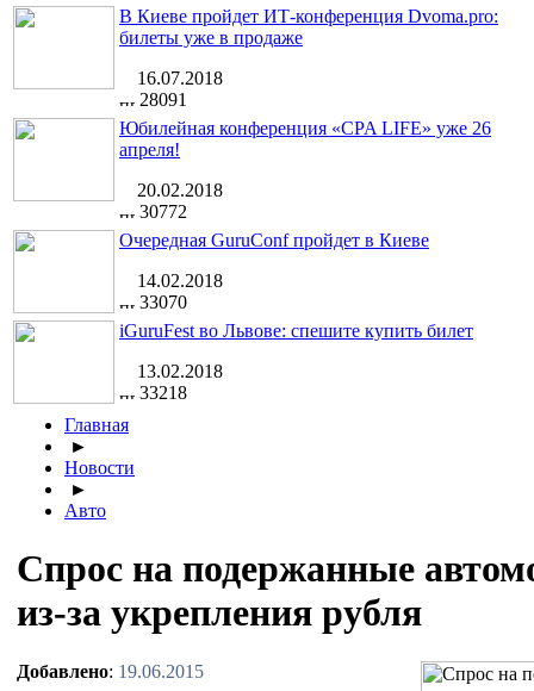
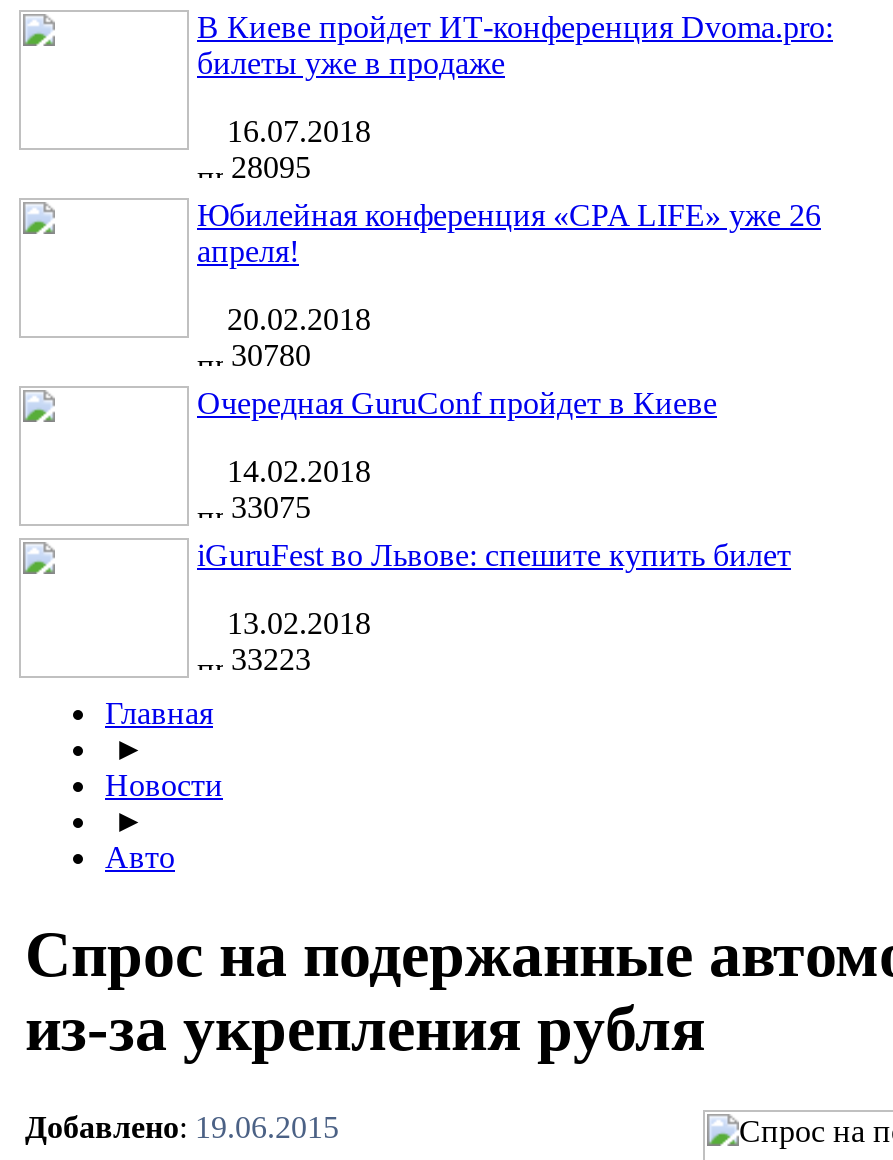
- 28091
+ 28095

- 30772
+ 30780

- 33070
+ 33075

- 33218
+ 33223
